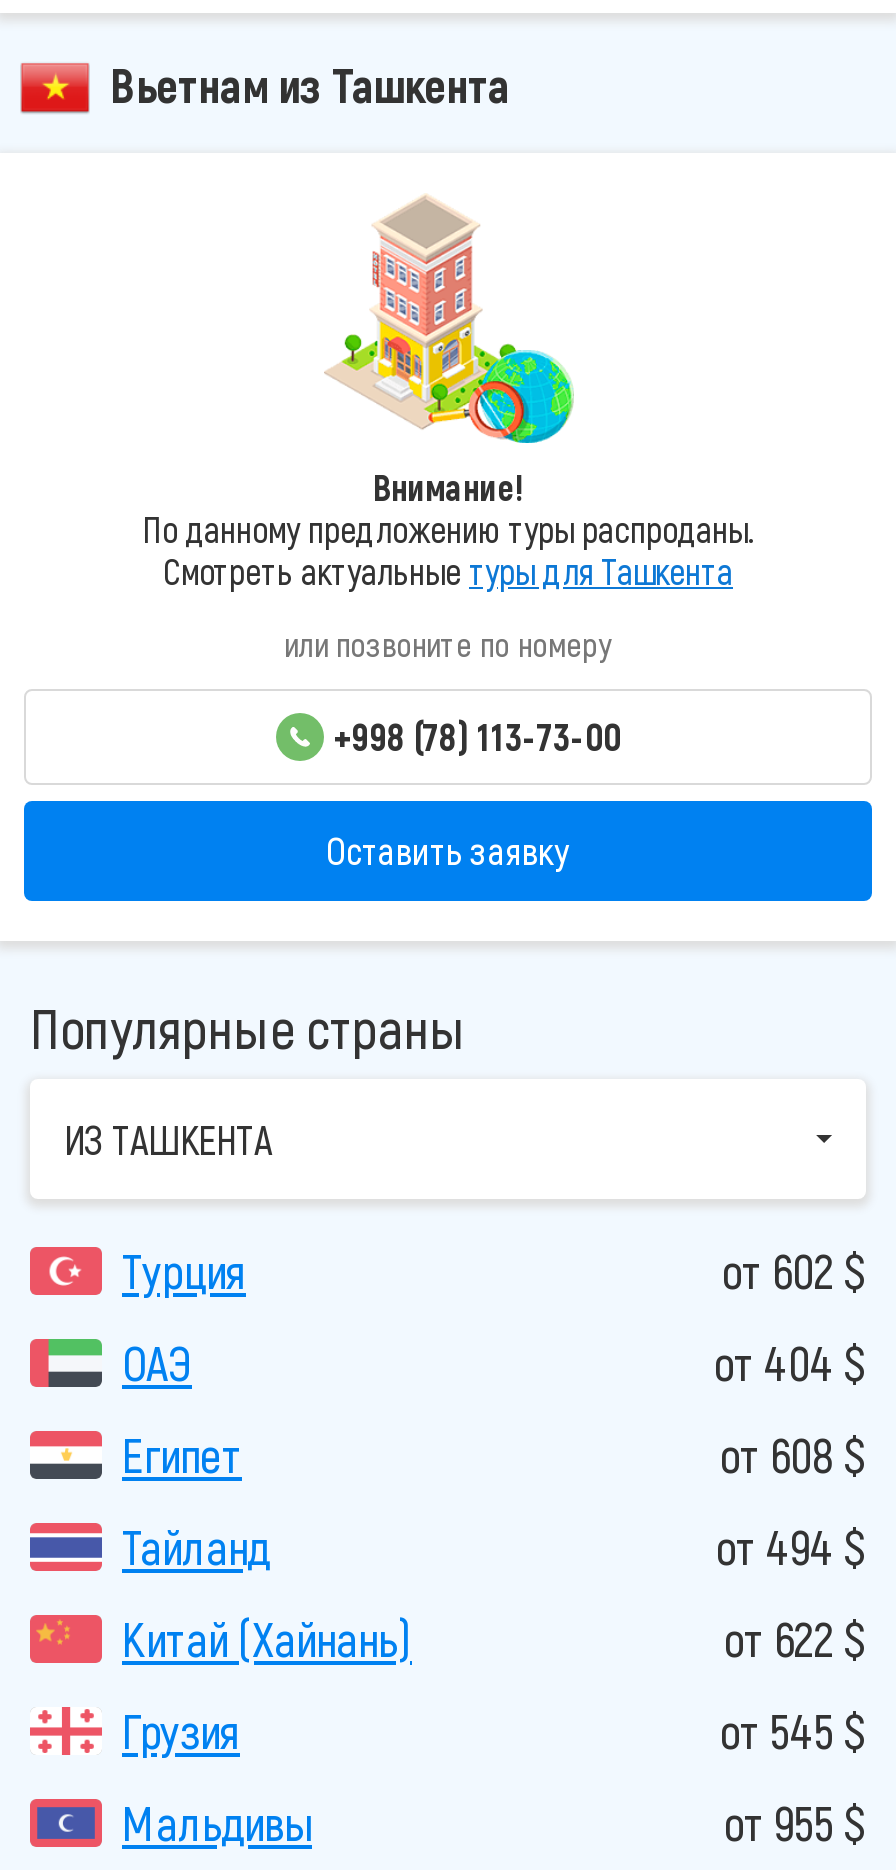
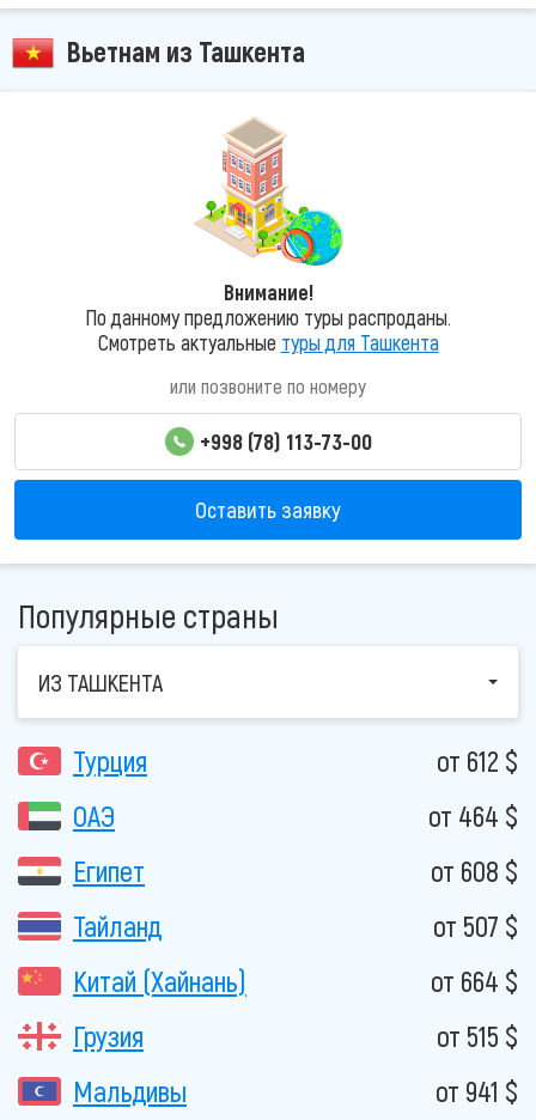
- от 602 $
+ от 612 $

- от 404 $
+ от 464 $

- от 494 $
+ от 507 $

- от 622 $
+ от 664 $

- от 545 $
+ от 515 $

- от 955 $
+ от 941 $
